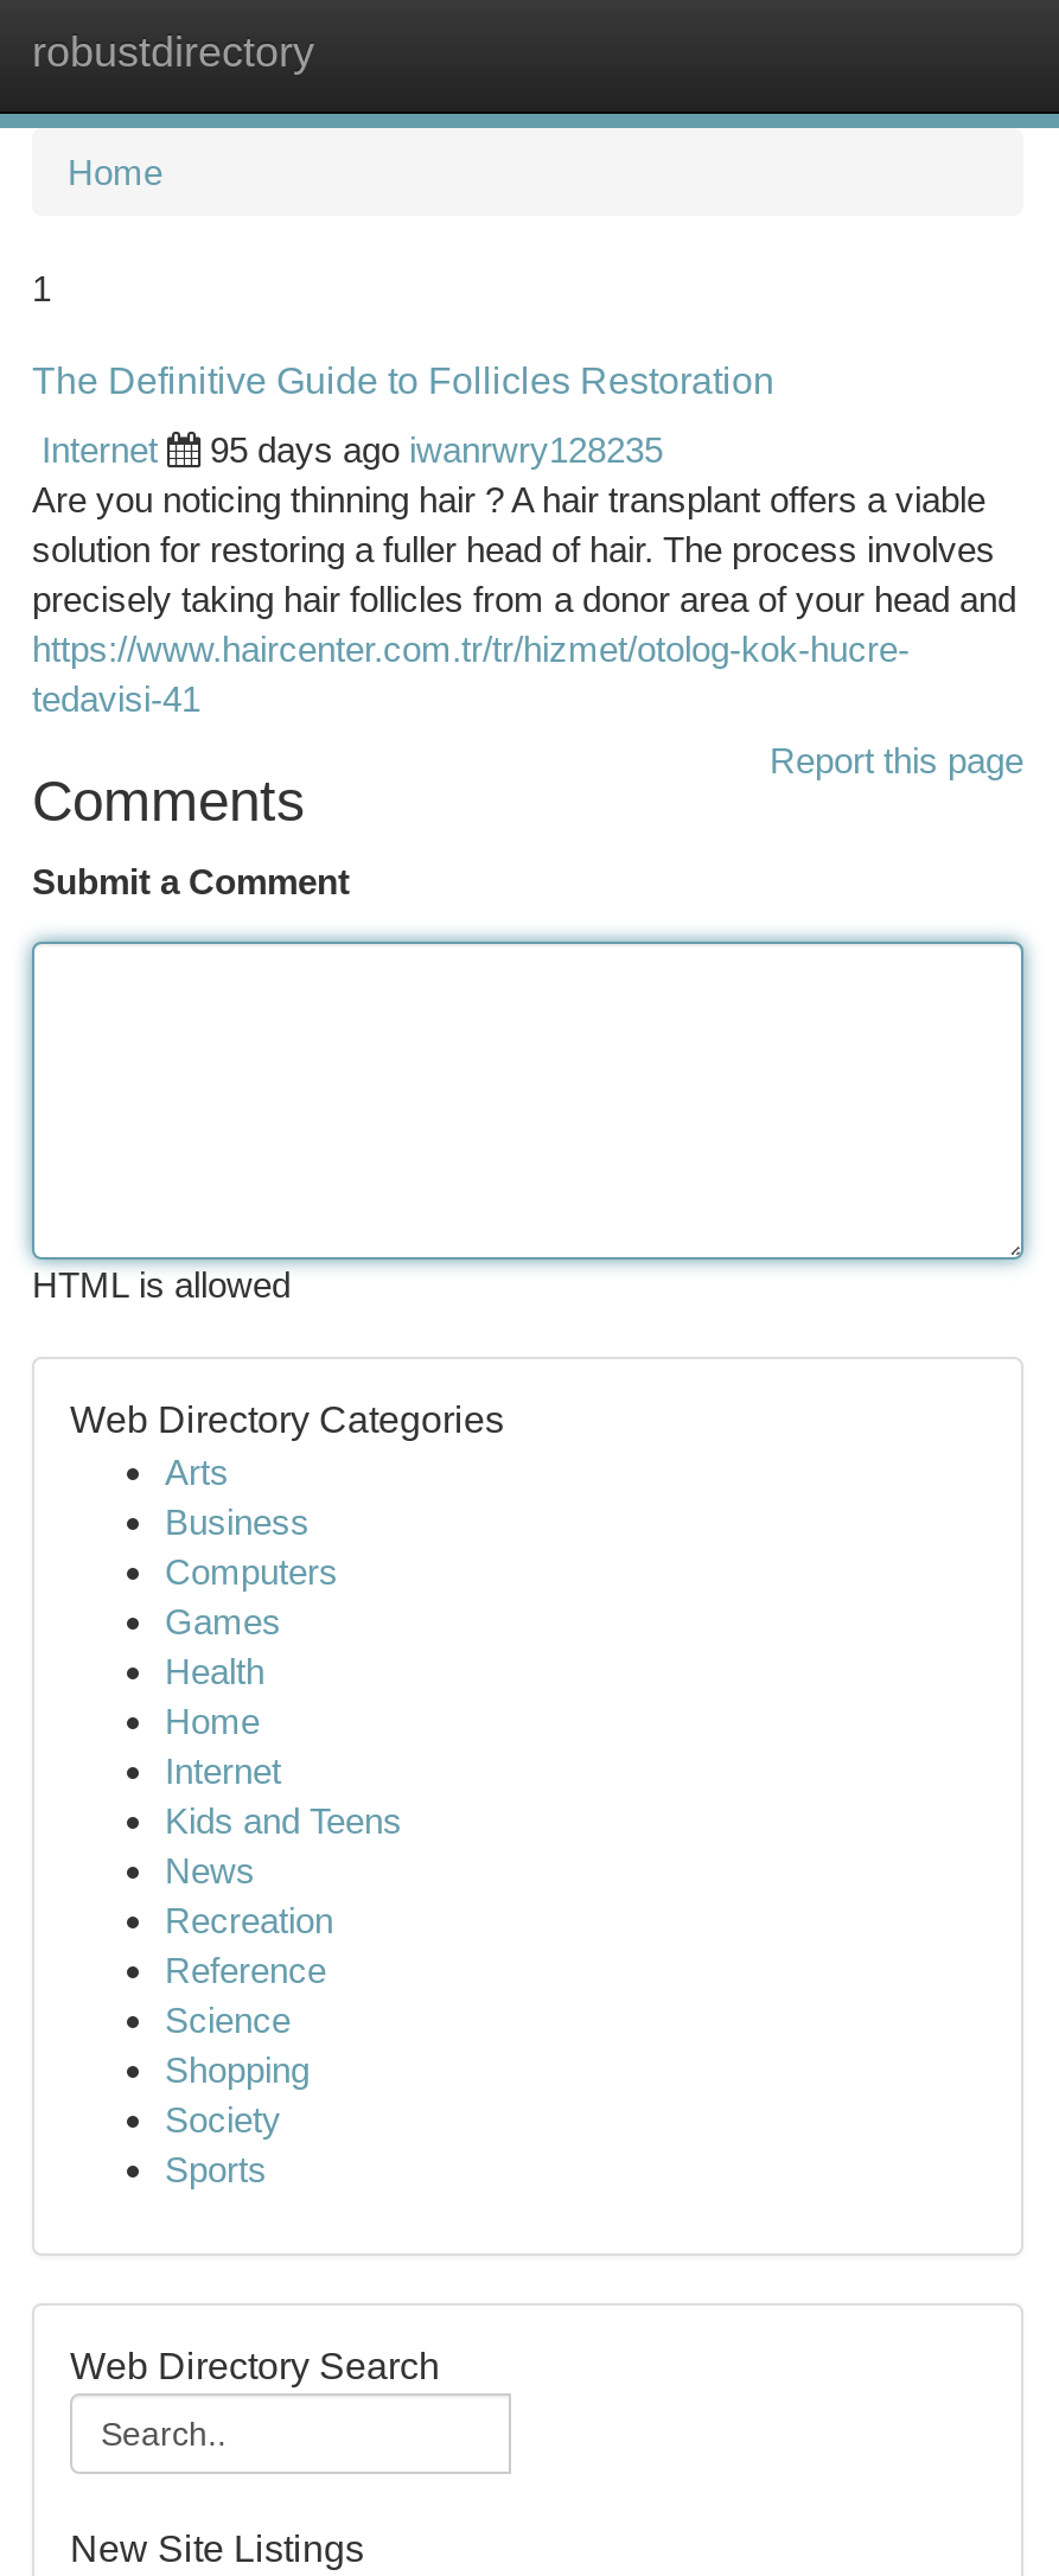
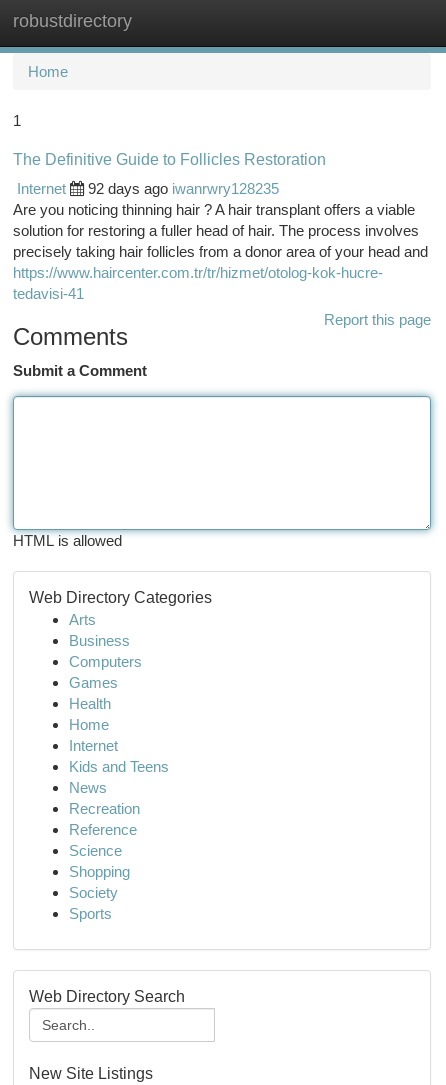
- 95 days ago iwanrwry128235
+ 92 days ago iwanrwry128235
